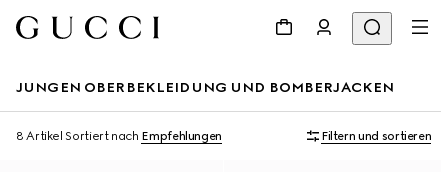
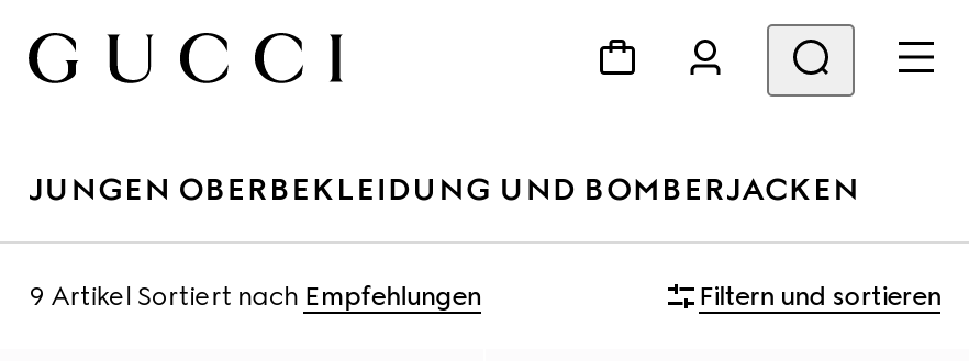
- 8 Artikel Sortiert nach Empfehlungen
+ 9 Artikel Sortiert nach Empfehlungen
